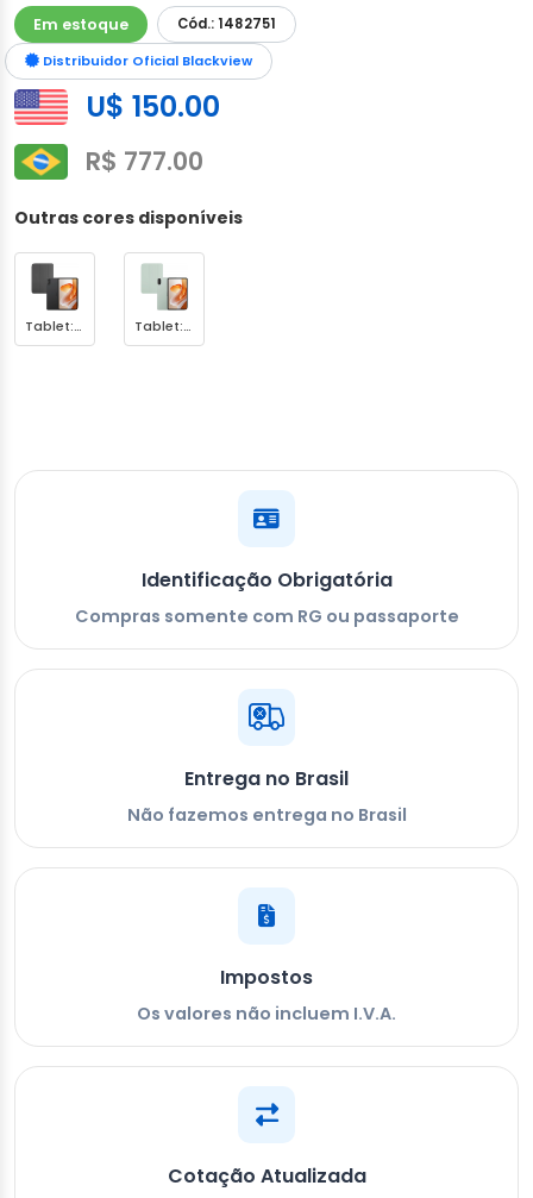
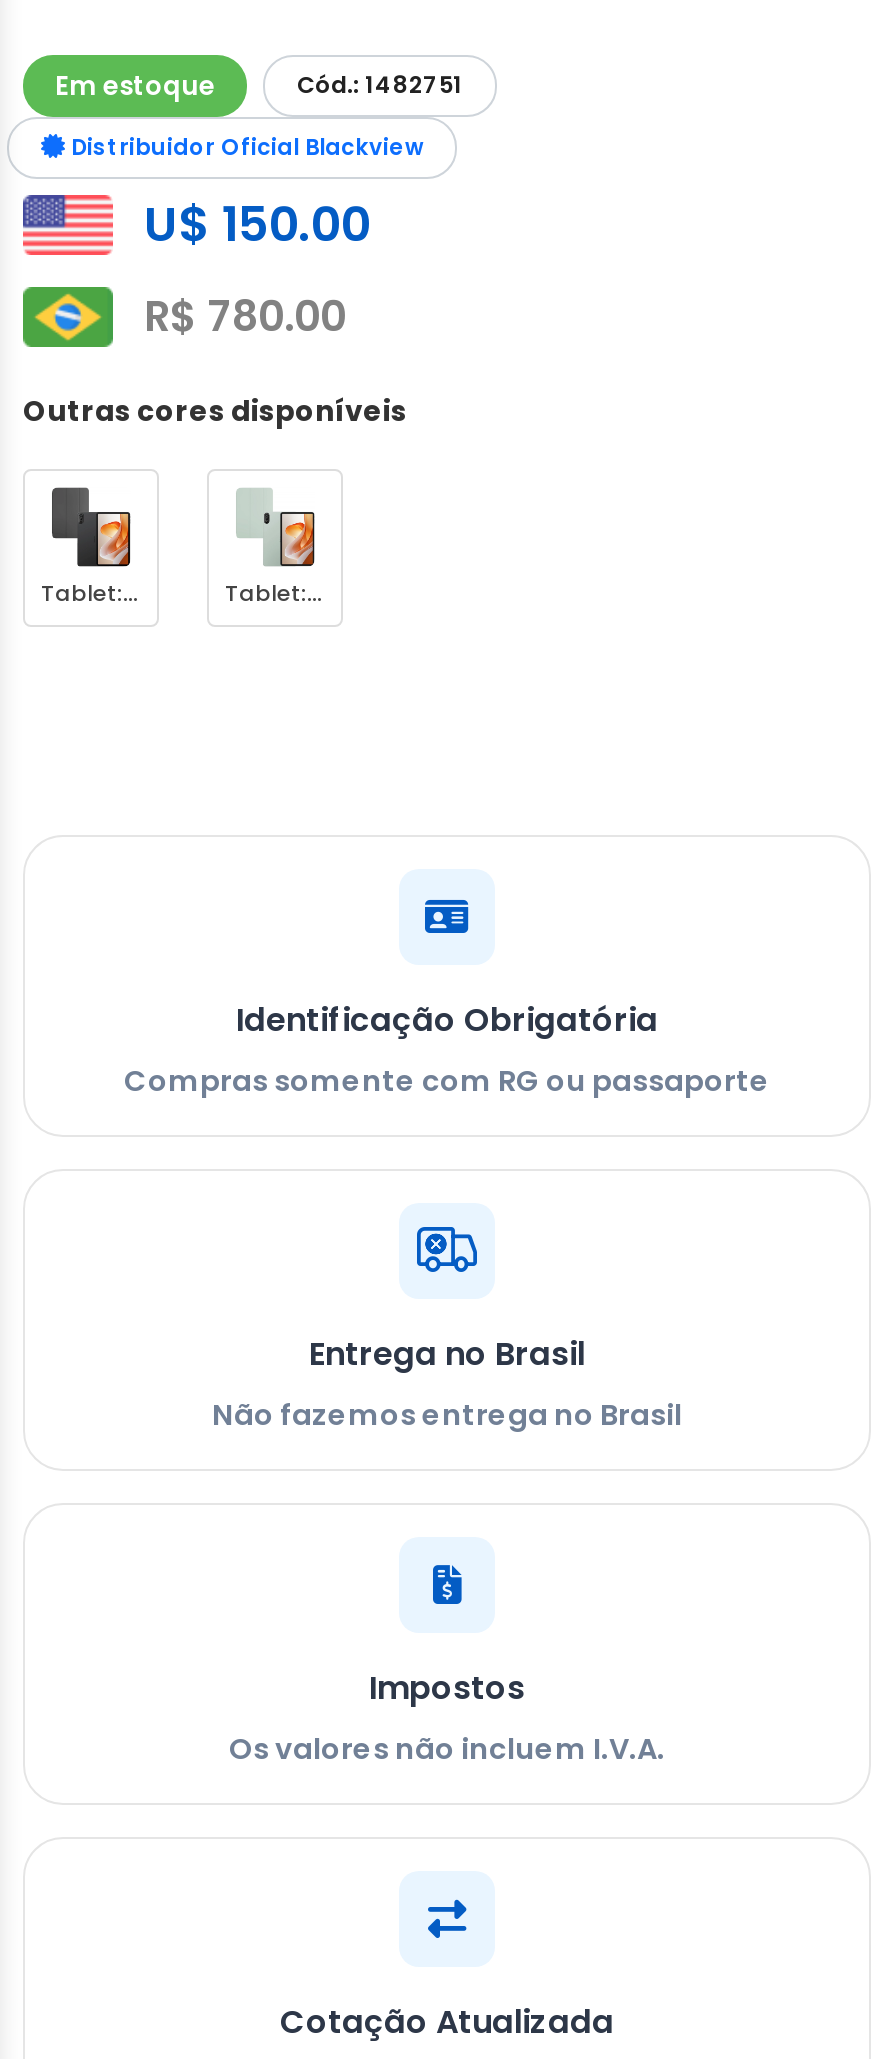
- R$ 777.00
+ R$ 780.00
